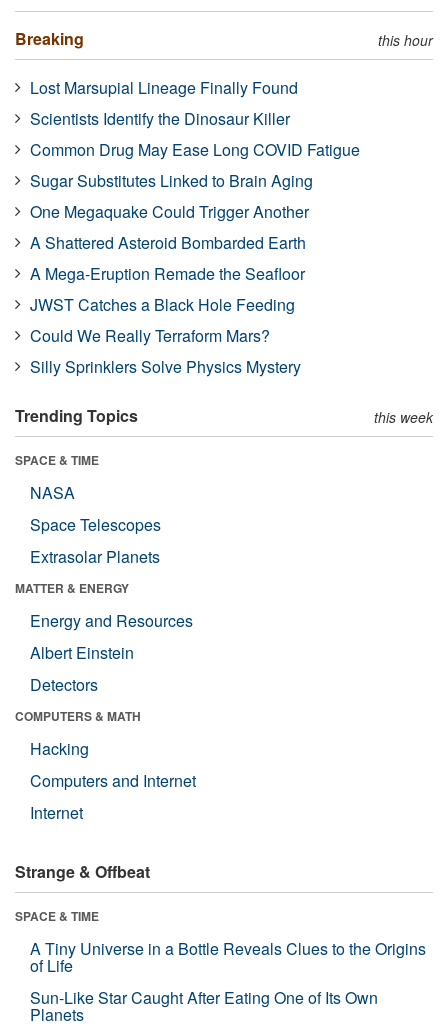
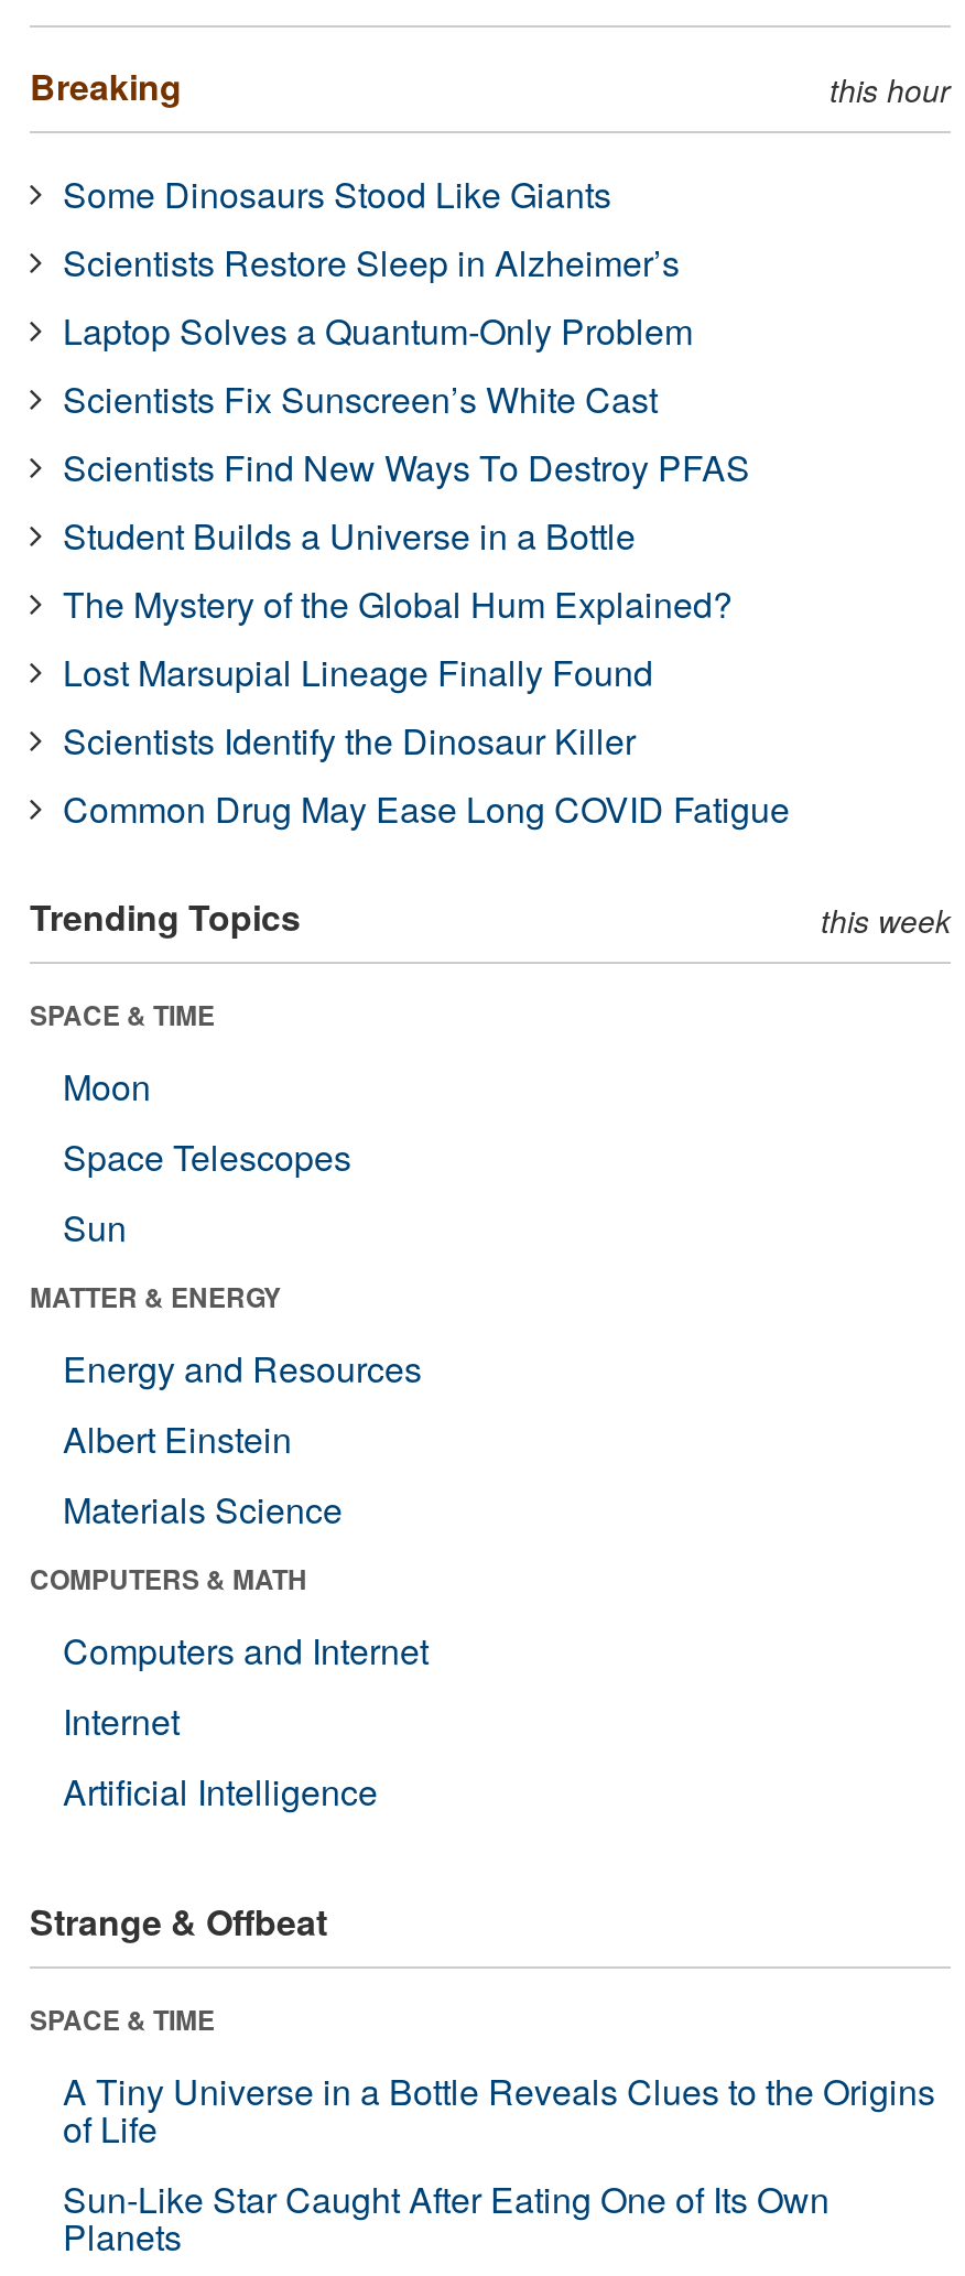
+ Some Dinosaurs Stood Like Giants
+ Scientists Restore Sleep in Alzheimer’s
+ Laptop Solves a Quantum-Only Problem
+ Scientists Fix Sunscreen’s White Cast
+ Scientists Find New Ways To Destroy PFAS
+ Student Builds a Universe in a Bottle
+ The Mystery of the Global Hum Explained?

moved down: Lost Marsupial Lineage Finally Found | Scientists Identify the Dinosaur Killer | Common Drug May Ease Long COVID Fatigue

- Sugar Substitutes Linked to Brain Aging
- One Megaquake Could Trigger Another
- A Shattered Asteroid Bombarded Earth
- A Mega-Eruption Remade the Seafloor
- JWST Catches a Black Hole Feeding
- Could We Really Terraform Mars?
- Silly Sprinklers Solve Physics Mystery

- NASA
+ Moon

- Extrasolar Planets
+ Sun

- Detectors
+ Materials Science

- Hacking

moved up: Computers and Internet | Internet

+ Artificial Intelligence
